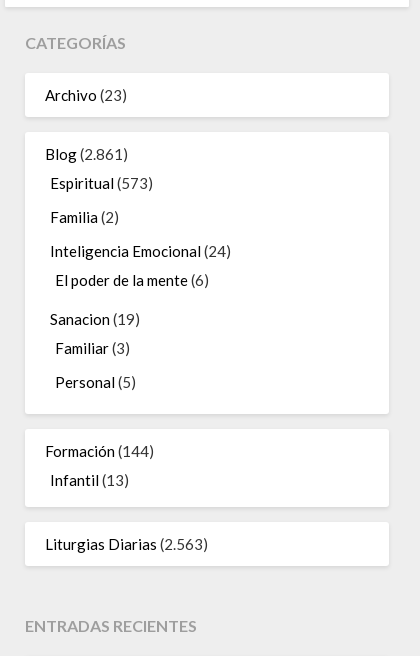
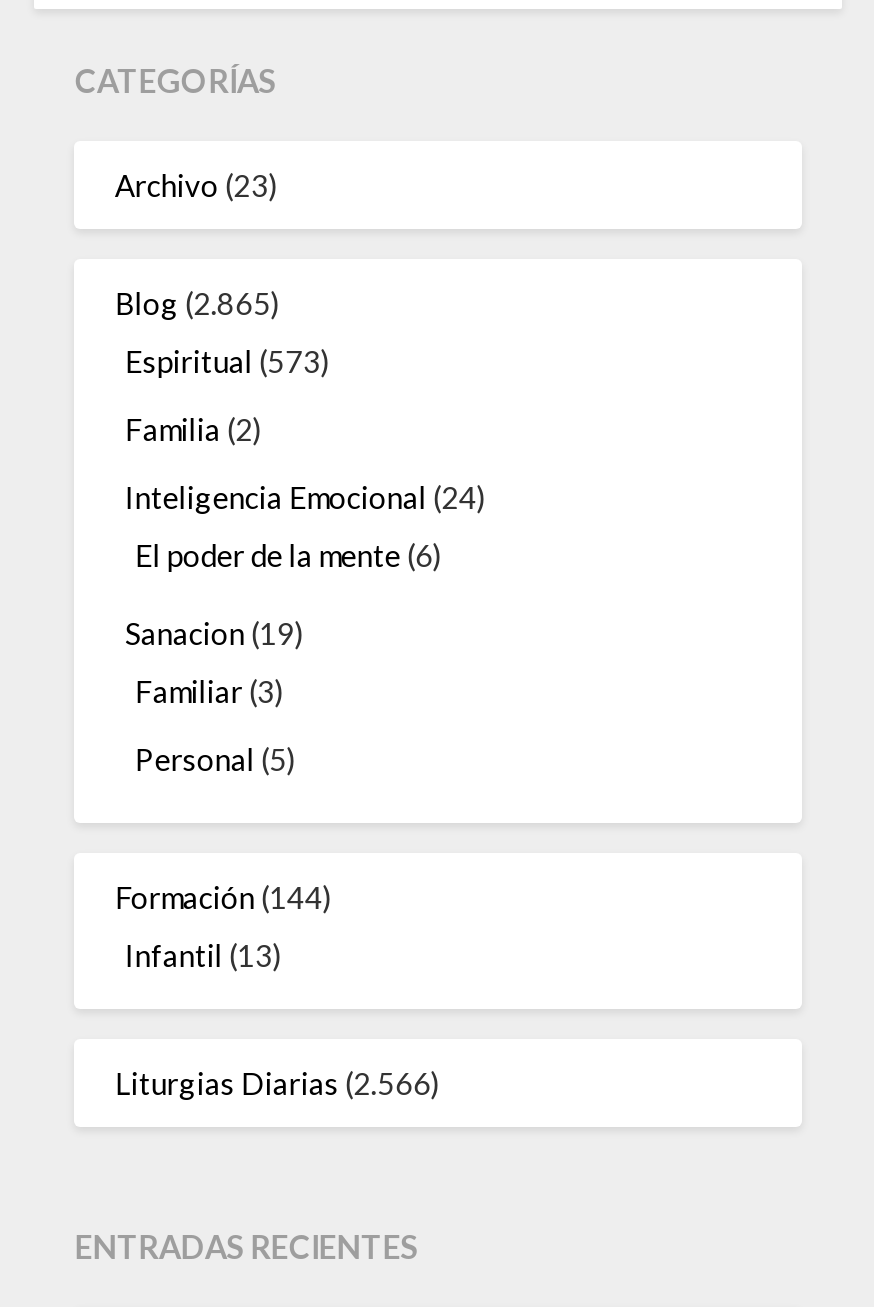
- Blog (2.861)
+ Blog (2.865)

- Liturgias Diarias (2.563)
+ Liturgias Diarias (2.566)
